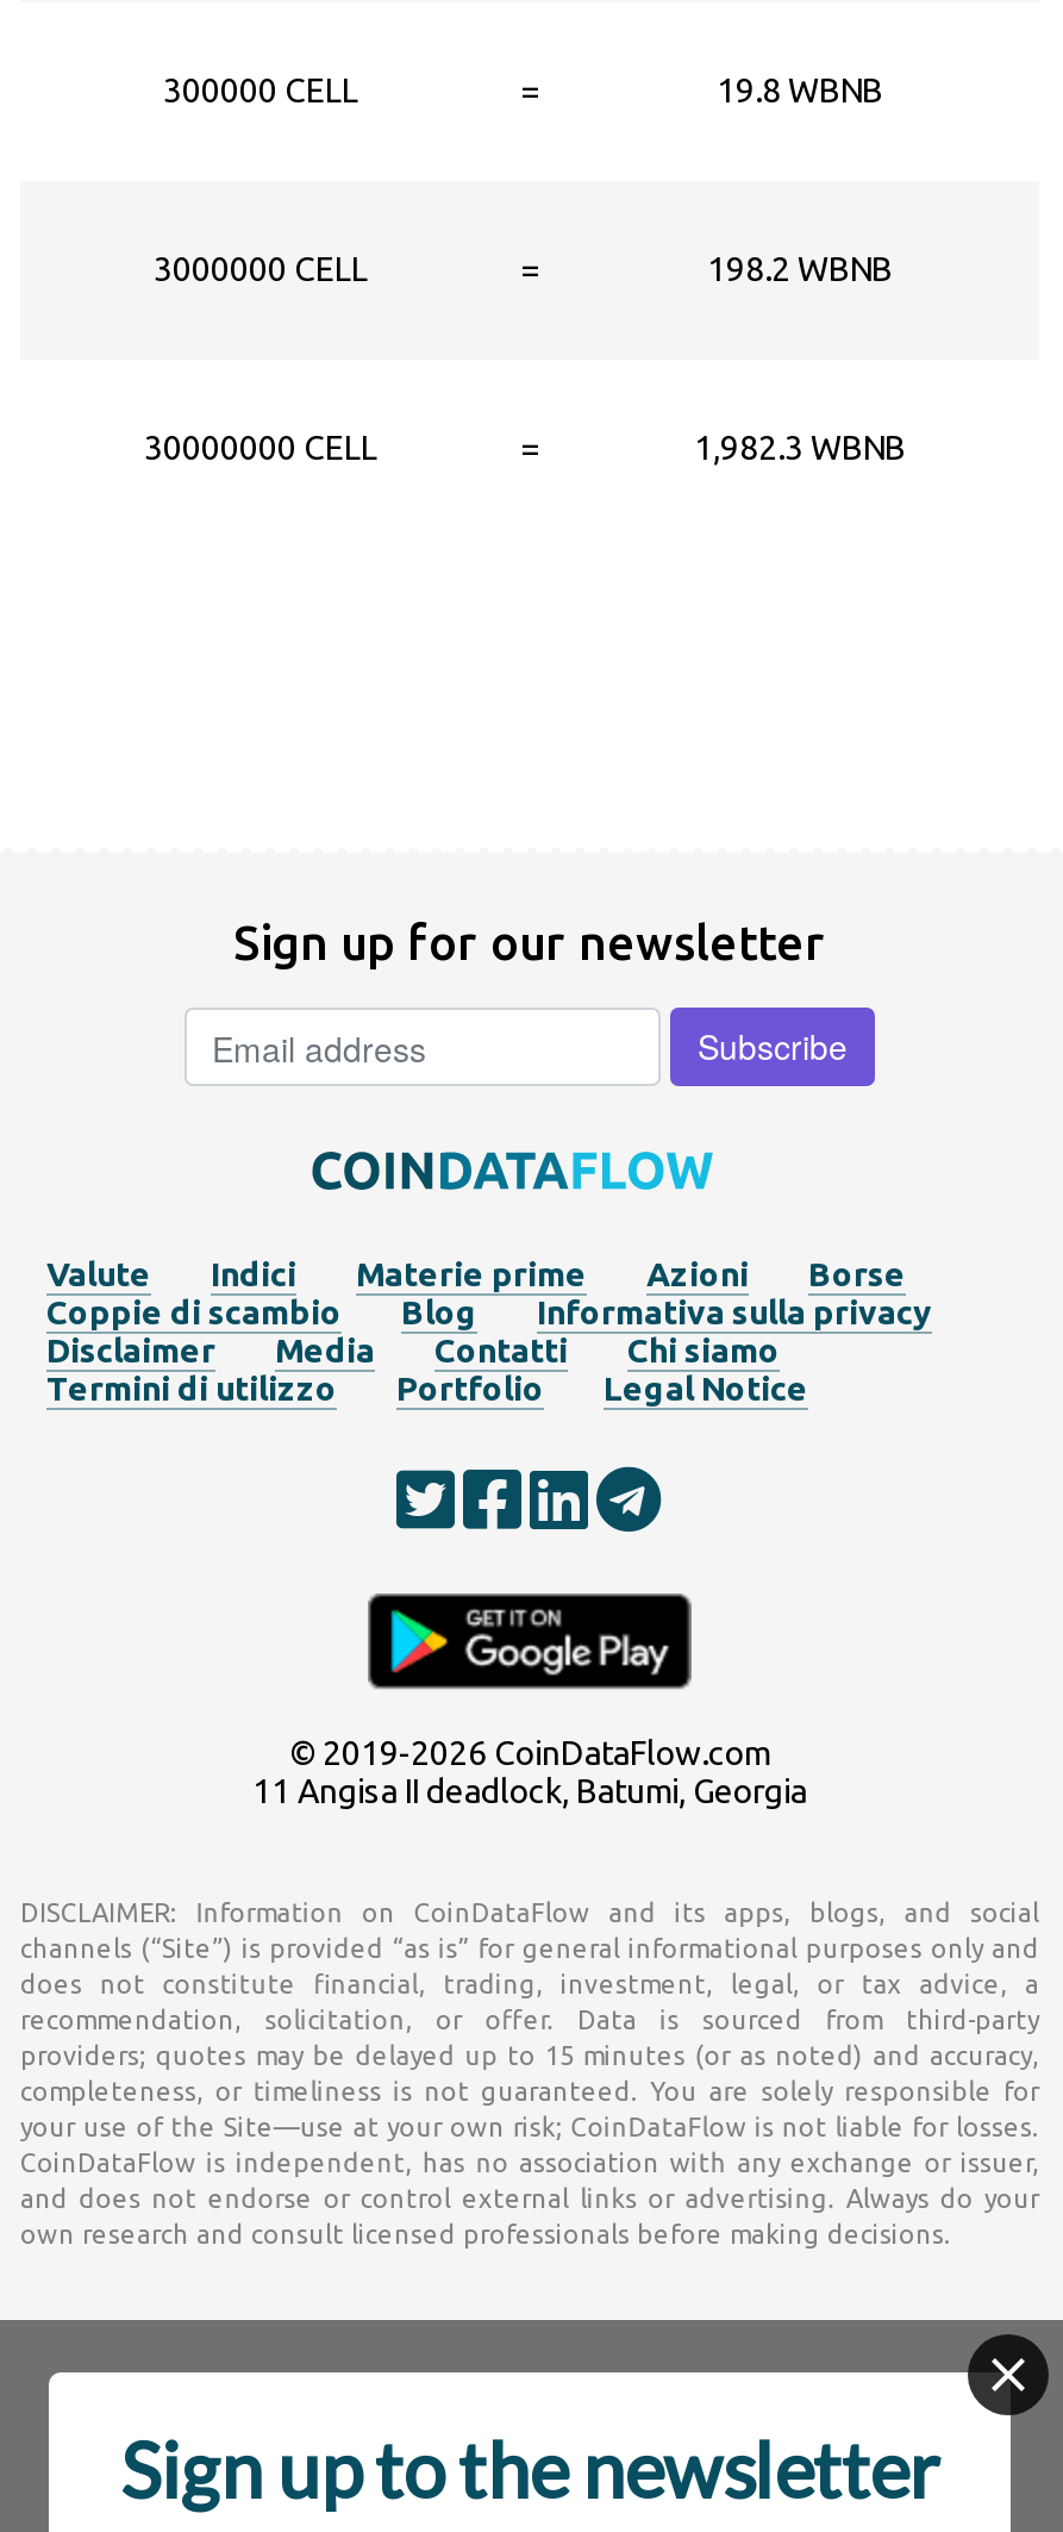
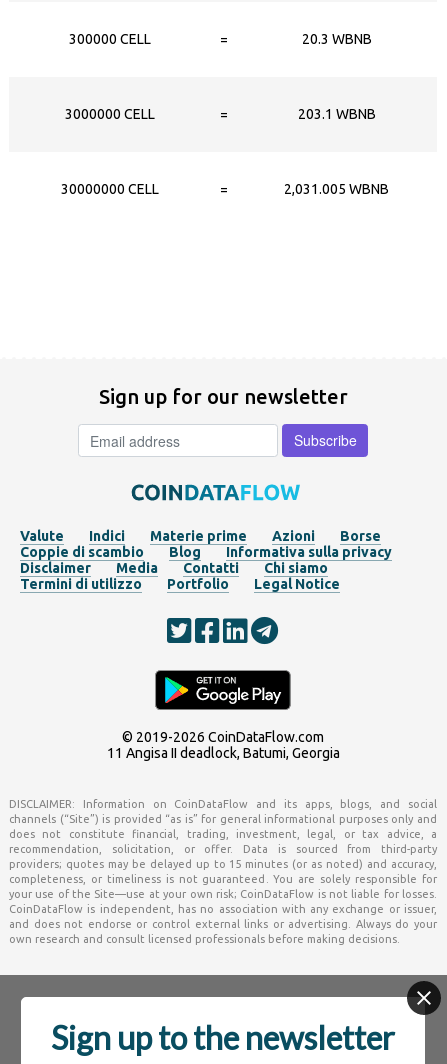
- 19.8 WBNB
+ 20.3 WBNB

- 198.2 WBNB
+ 203.1 WBNB

- 1,982.3 WBNB
+ 2,031.005 WBNB
